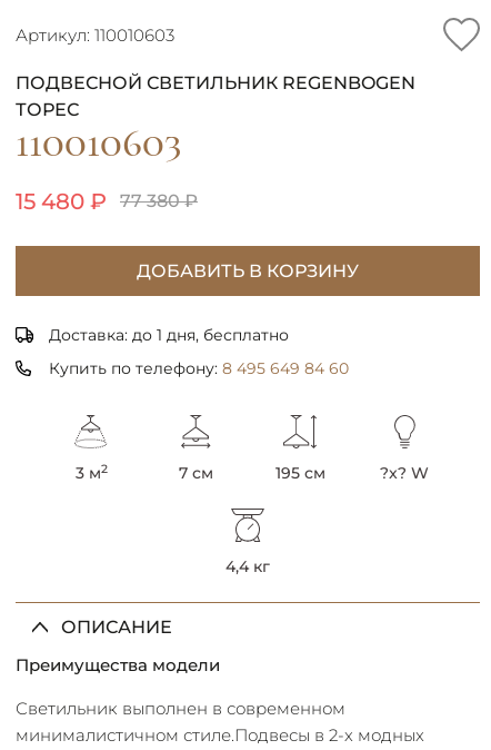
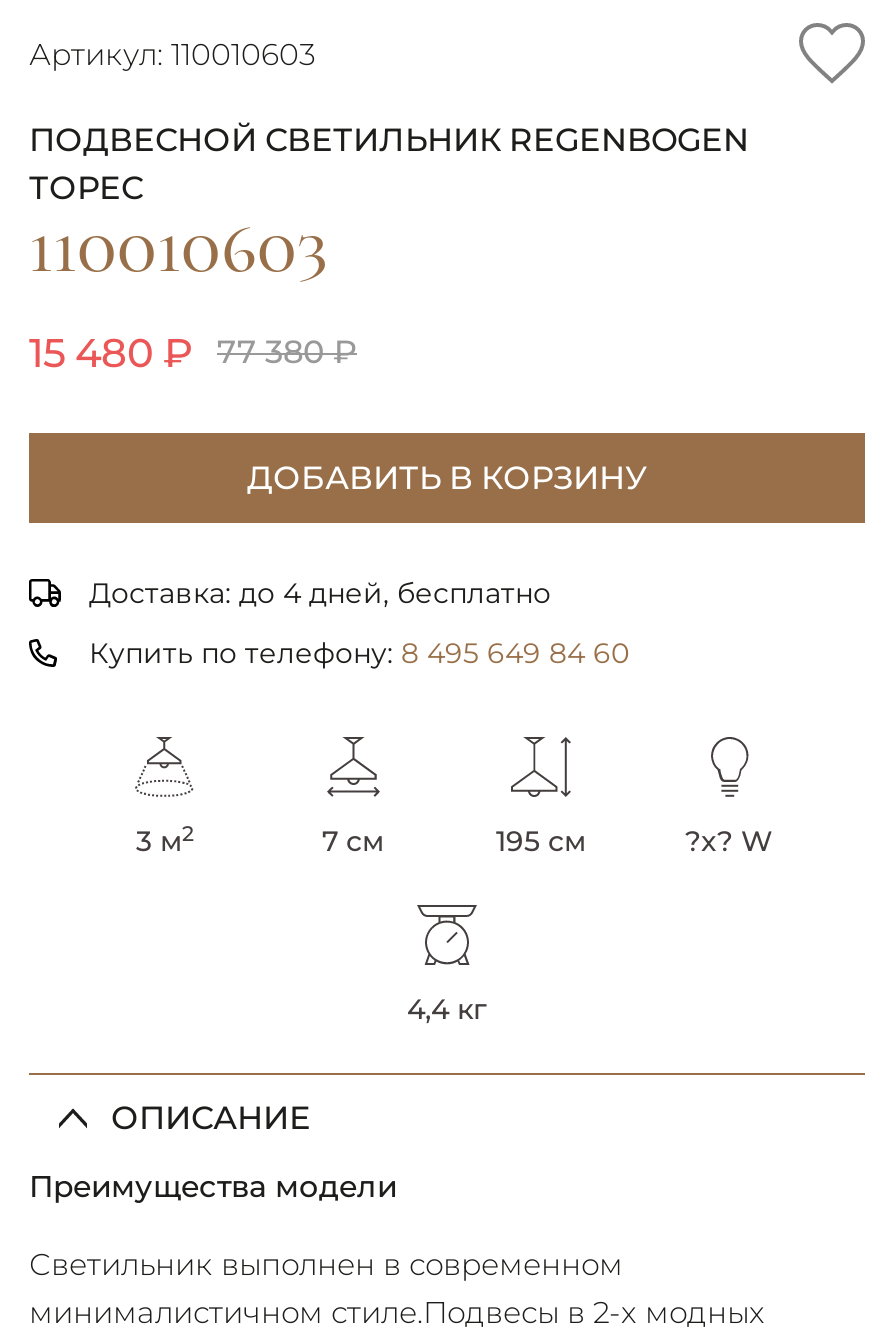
- Доставка: до 1 дня, бесплатно
+ Доставка: до 4 дней, бесплатно
